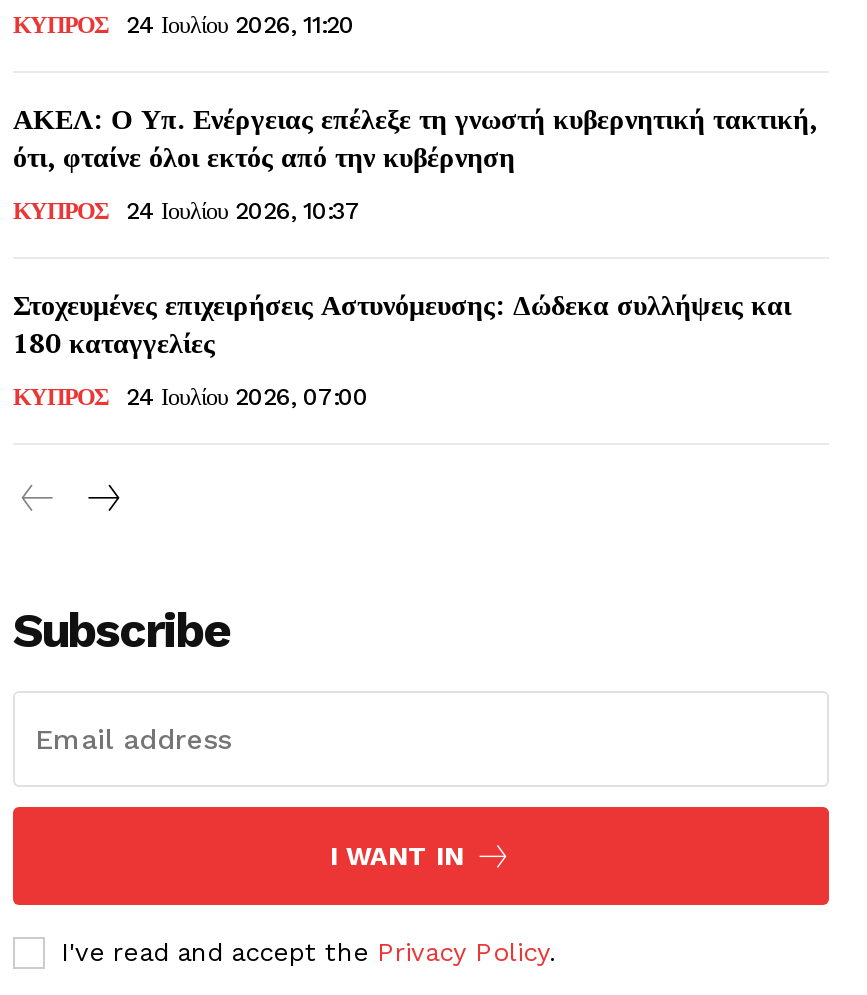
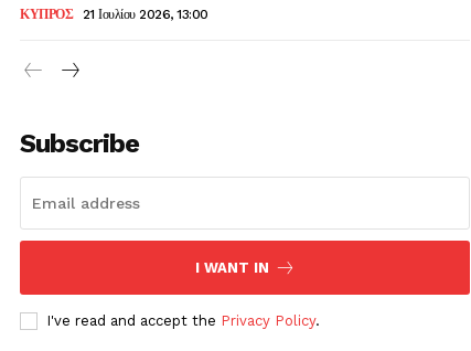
- 24 Ιουλίου 2026, 11:20
- ΑΚΕΛ: Ο Υπ. Ενέργειας επέλεξε τη γνωστή κυβερνητική τακτική,
- ότι, φταίνε όλοι εκτός από την κυβέρνηση
- ΚΥΠΡΟΣ
- 24 Ιουλίου 2026, 10:37
- Στοχευμένες επιχειρήσεις Αστυνόμευσης: Δώδεκα συλλήψεις και
- 180 καταγγελίες
- ΚΥΠΡΟΣ
- 24 Ιουλίου 2026, 07:00
+ 21 Ιουλίου 2026, 13:00
